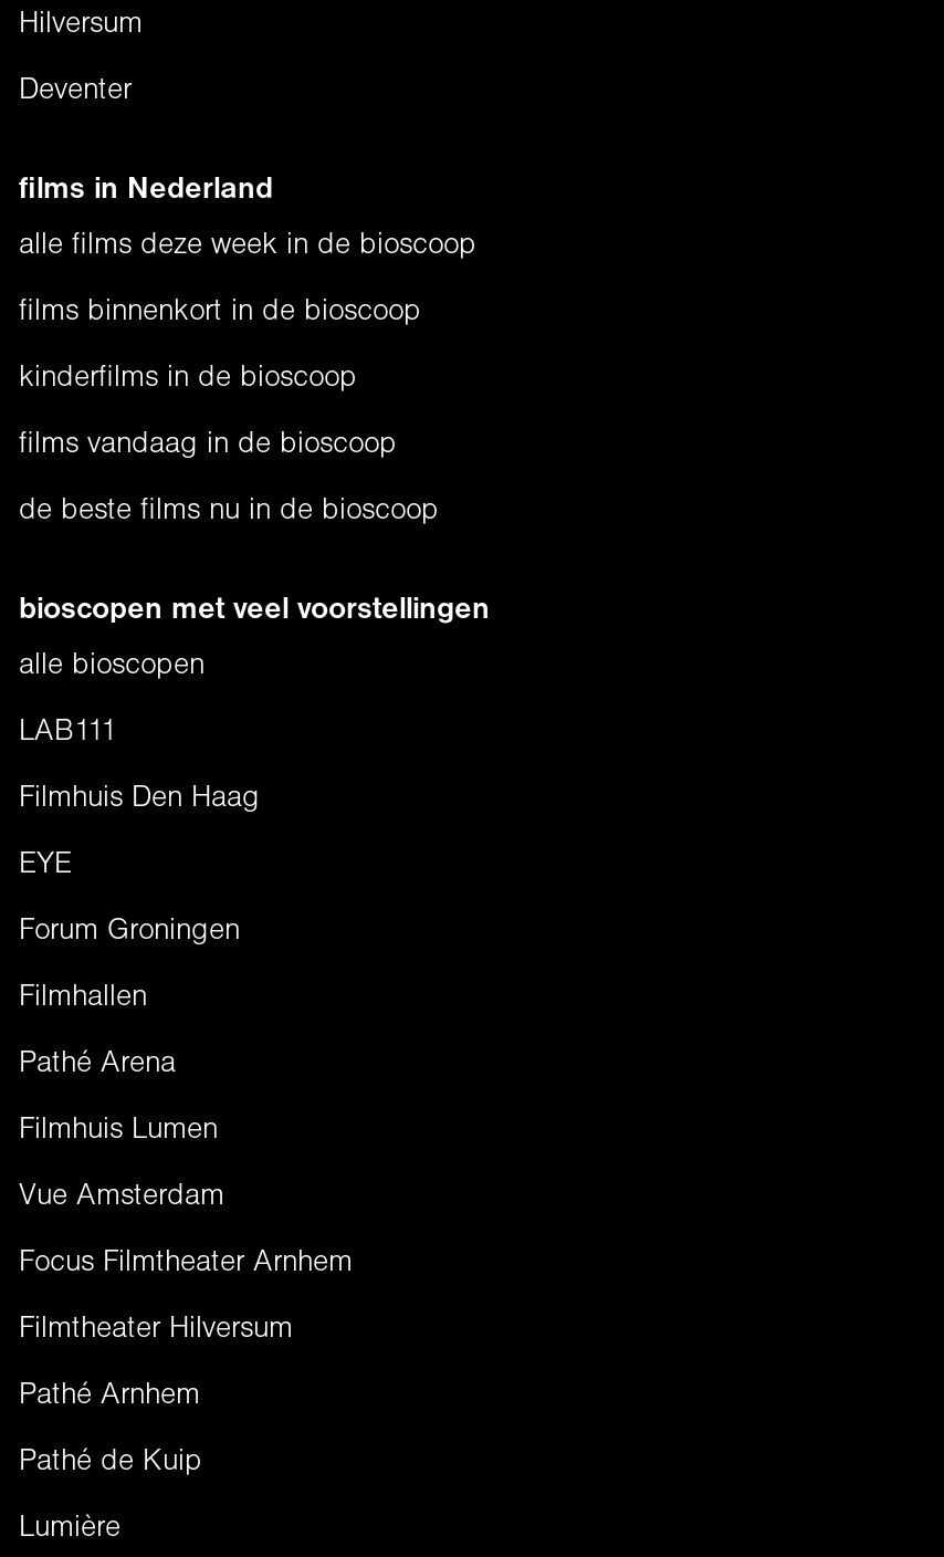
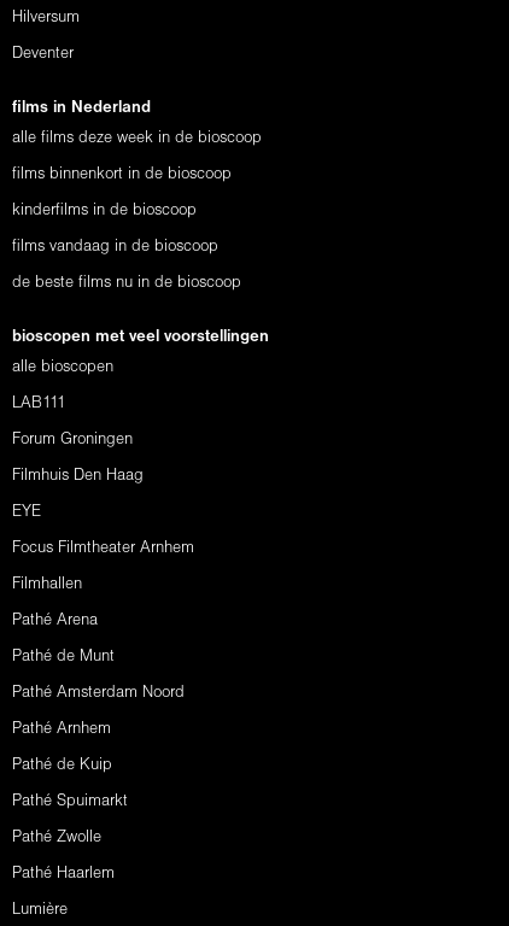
moved up: Forum Groningen

- Filmhuis Lumen
- Vue Amsterdam
- Filmtheater Hilversum
+ Pathé de Munt
+ Pathé Amsterdam Noord

moved up: Focus Filmtheater Arnhem

moved up: Pathé Arnhem | Pathé de Kuip

+ Pathé Spuimarkt
+ Pathé Zwolle
+ Pathé Haarlem
